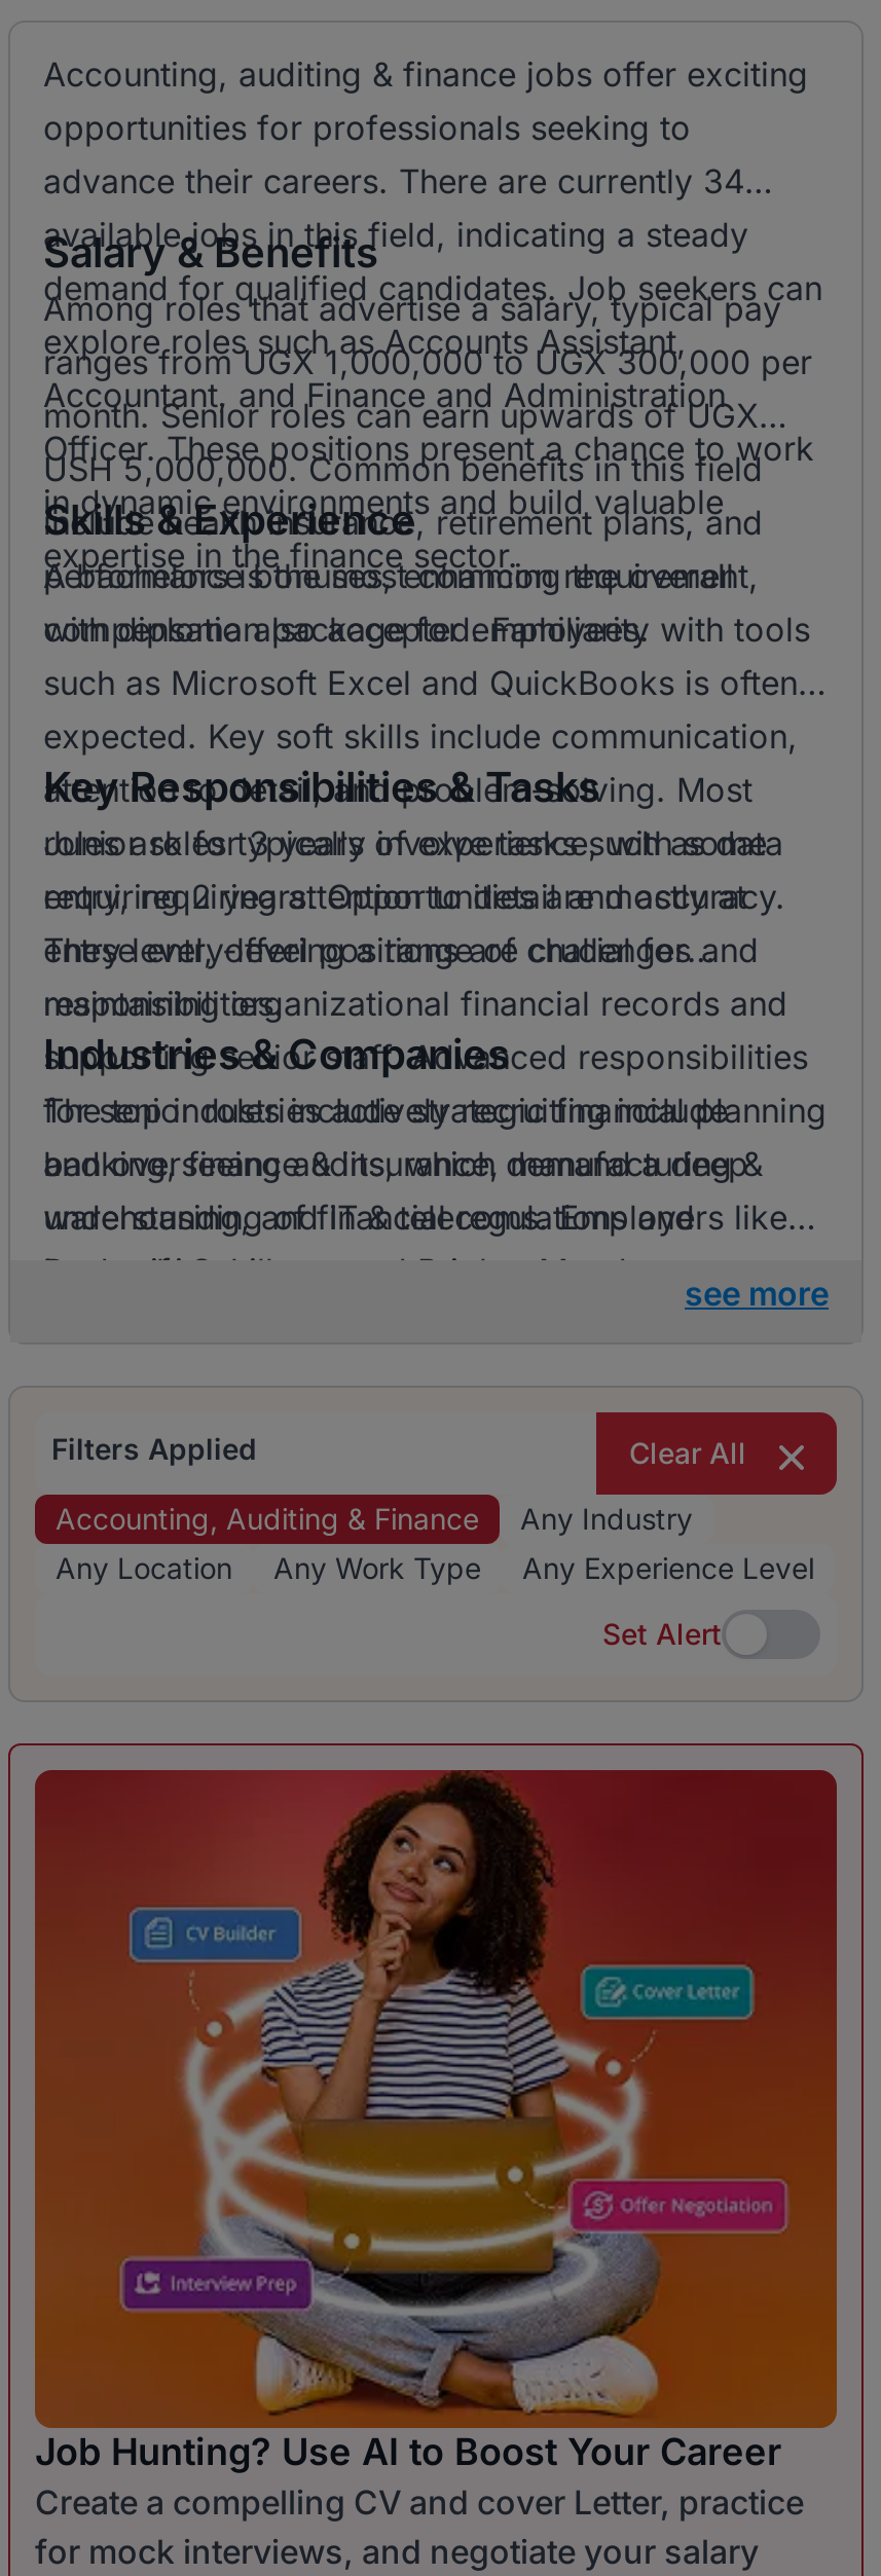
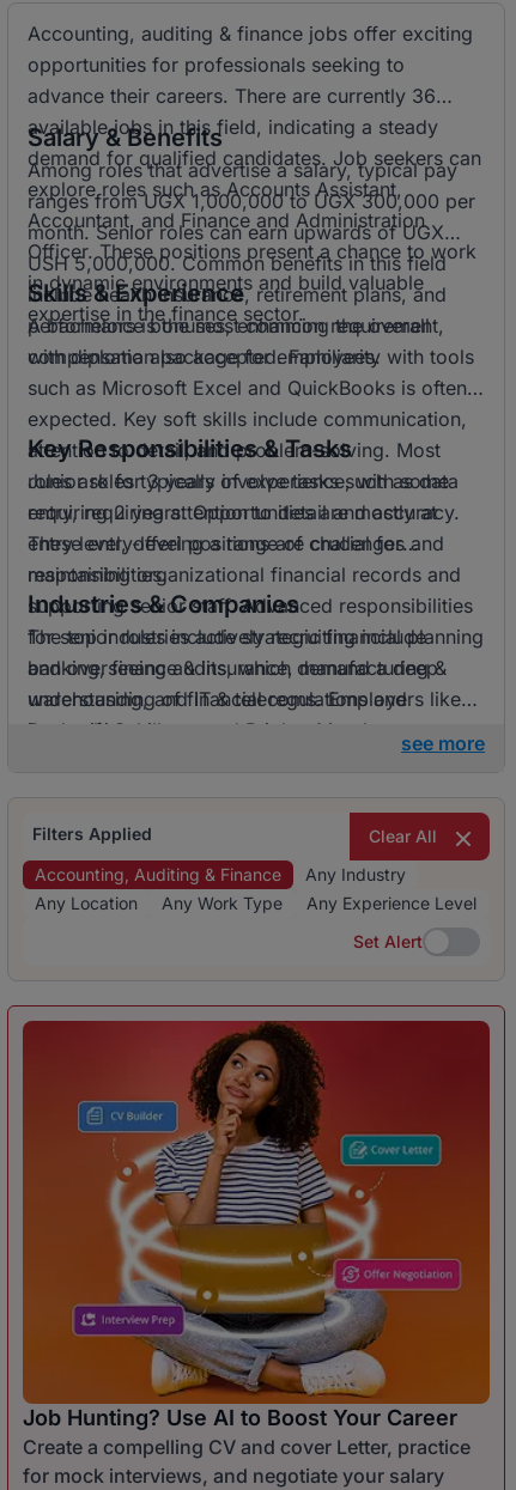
- advance their careers. There are currently 34
+ advance their careers. There are currently 36
